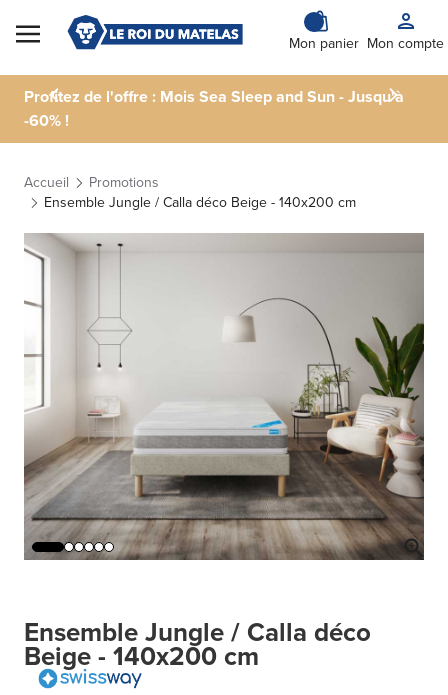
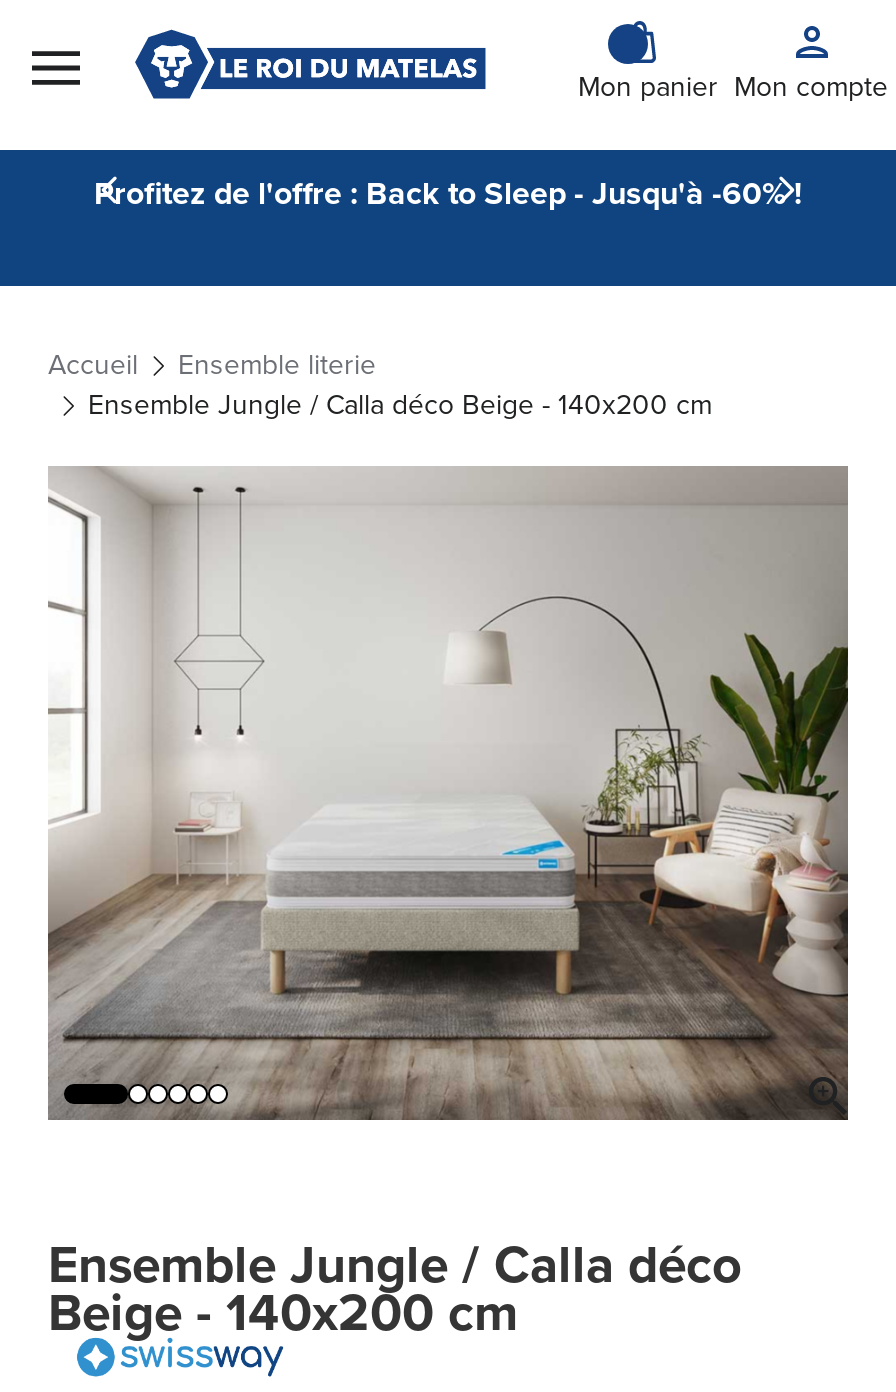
- Profitez de l'offre : Mois Sea Sleep and Sun - Jusqu'à
- -60% !
+ Profitez de l'offre : Back to Sleep - Jusqu'à -60% !

- Promotions
+ Ensemble literie
